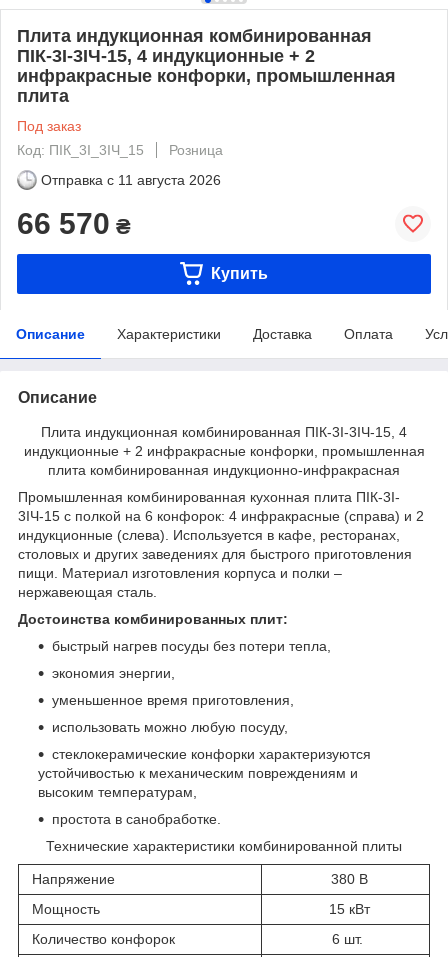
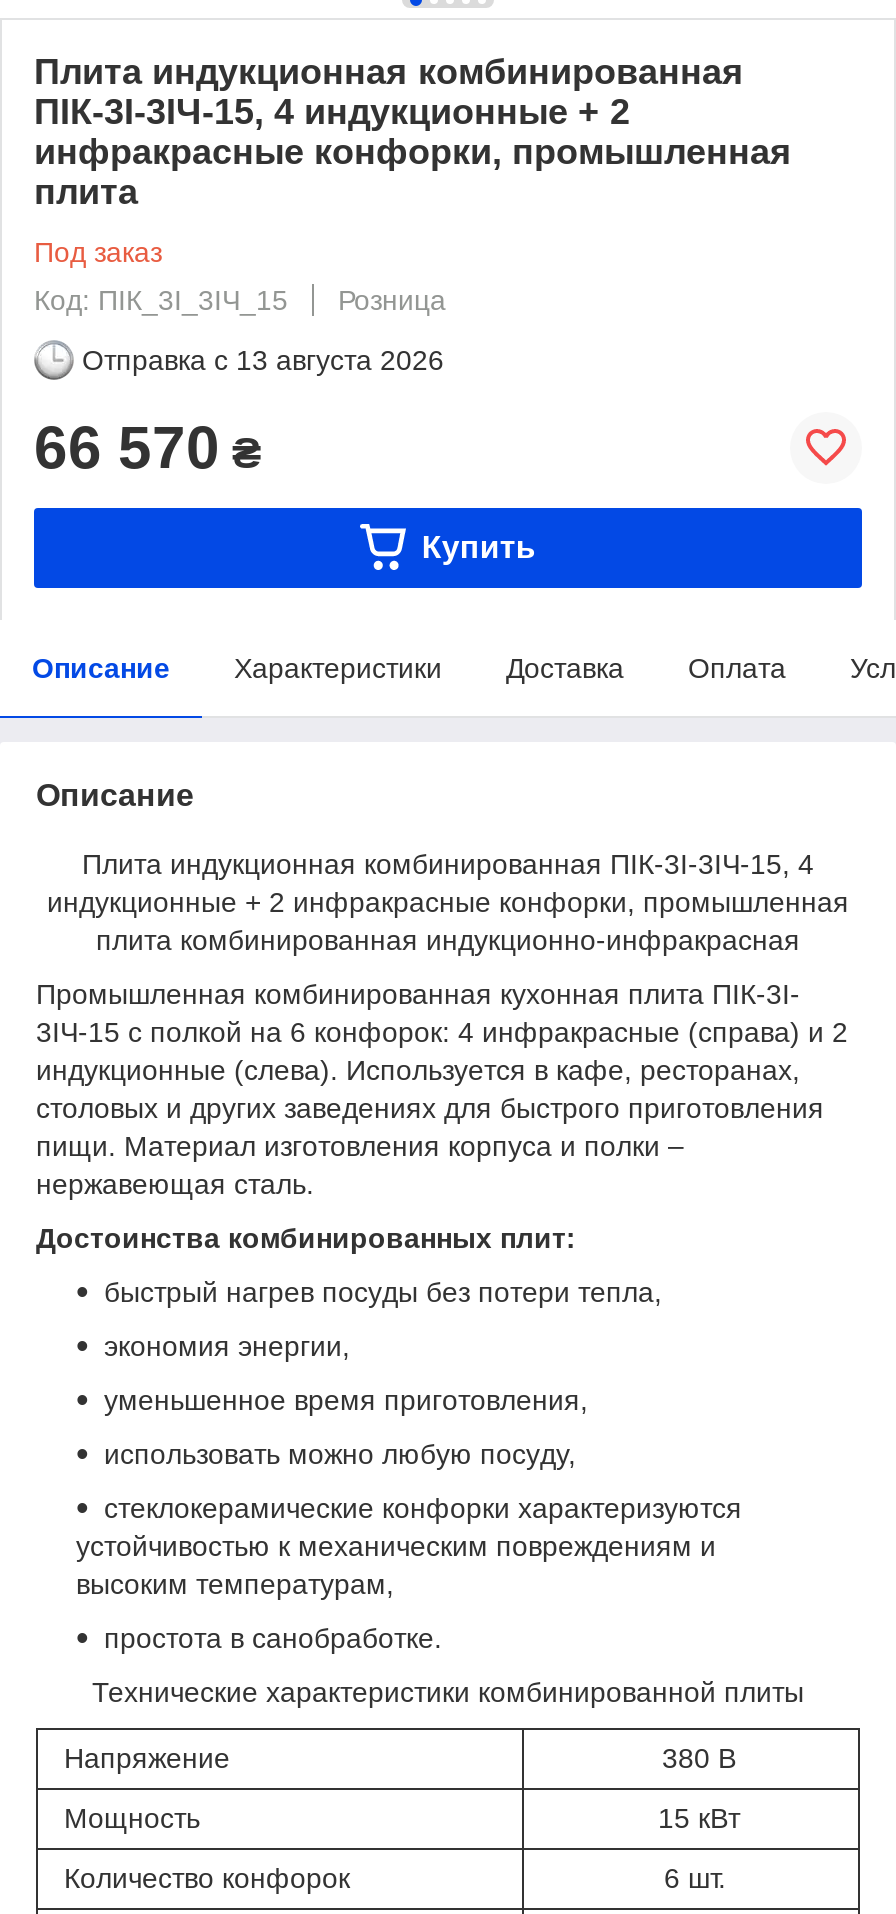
- Отправка с 11 августа 2026
+ Отправка с 13 августа 2026
